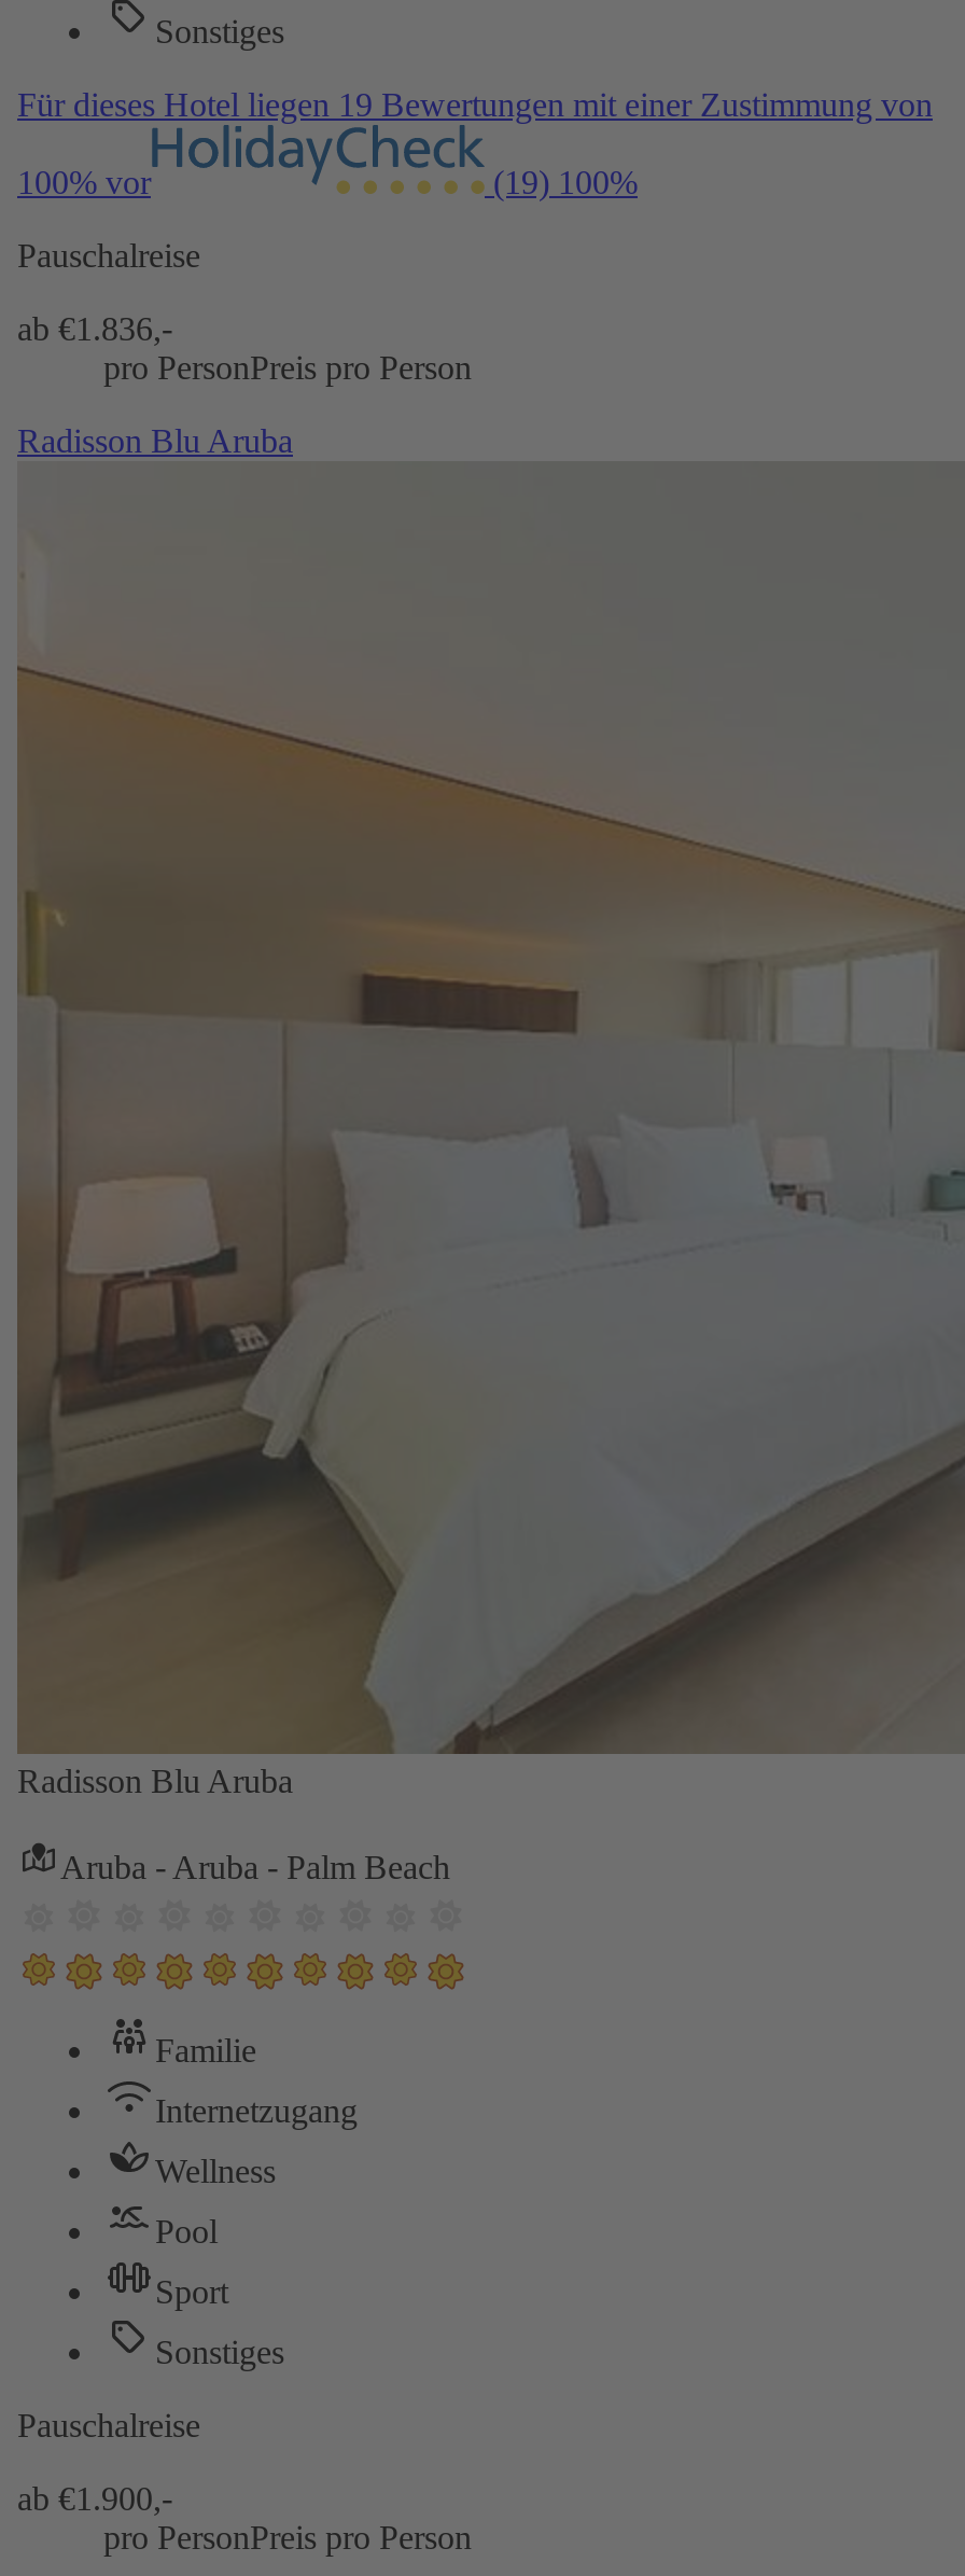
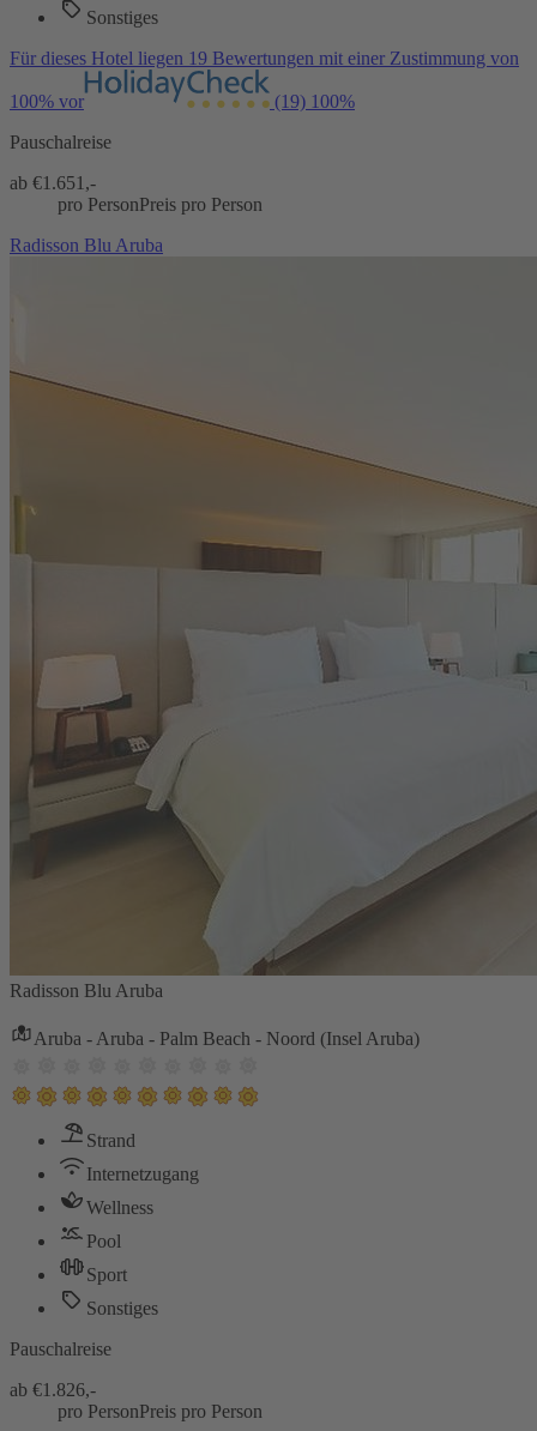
- ab €1.836,-
+ ab €1.651,-

- Aruba - Aruba - Palm Beach
+ Aruba - Aruba - Palm Beach - Noord (Insel Aruba)

- Familie
+ Strand

- ab €1.900,-
+ ab €1.826,-
